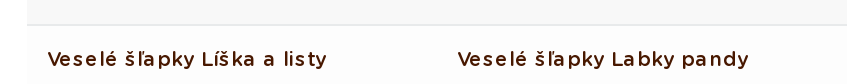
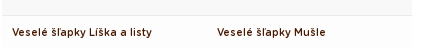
- Veselé šľapky Labky pandy
+ Veselé šľapky Mušle
